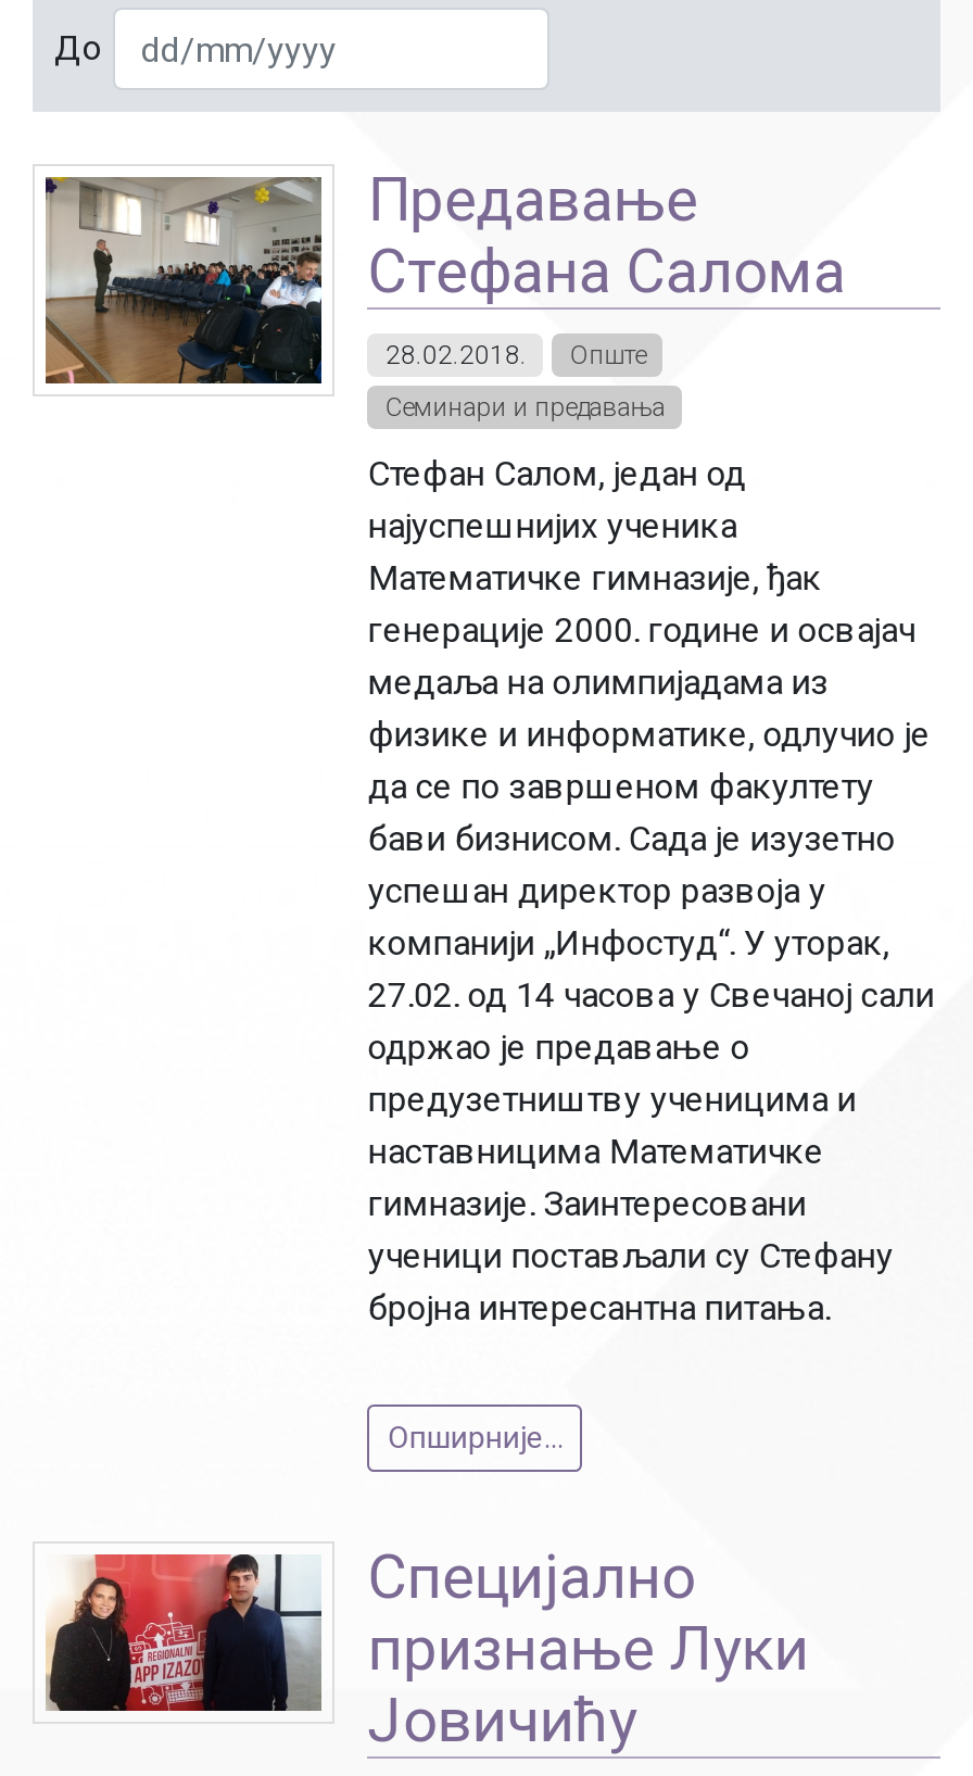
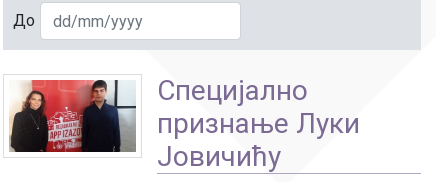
- [image]
- Предавање
- Стефана Салома
- 28.02.2018.
- Опште
- Семинари и предавања
- Стефан Салом, један од
- најуспешнијих ученика
- Математичке гимназије, ђак
- генерације 2000. године и освајач
- медаља на олимпијадама из
- физике и информатике, одлучио је
- да се по завршеном факултету
- бави бизнисом. Сада је изузетно
- успешан директор развоја у
- компанији „Инфостуд“. У уторак,
- 27.02. од 14 часова у Свечаној сали
- одржаo је предавање о
- предузетништву ученицима и
- наставницима Математичке
- гимназије. Заинтересовани
- ученици постављали су Стефану
- бројна интересантна питања.
- Опширније...
